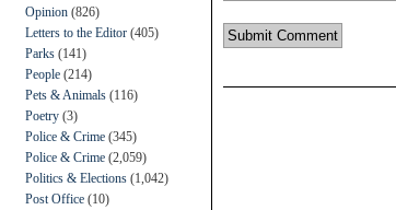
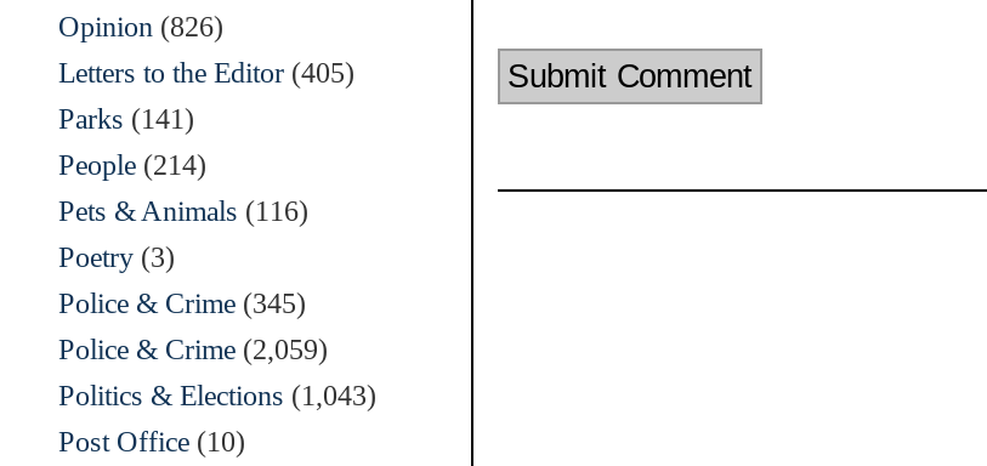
- Politics & Elections (1,042)
+ Politics & Elections (1,043)
